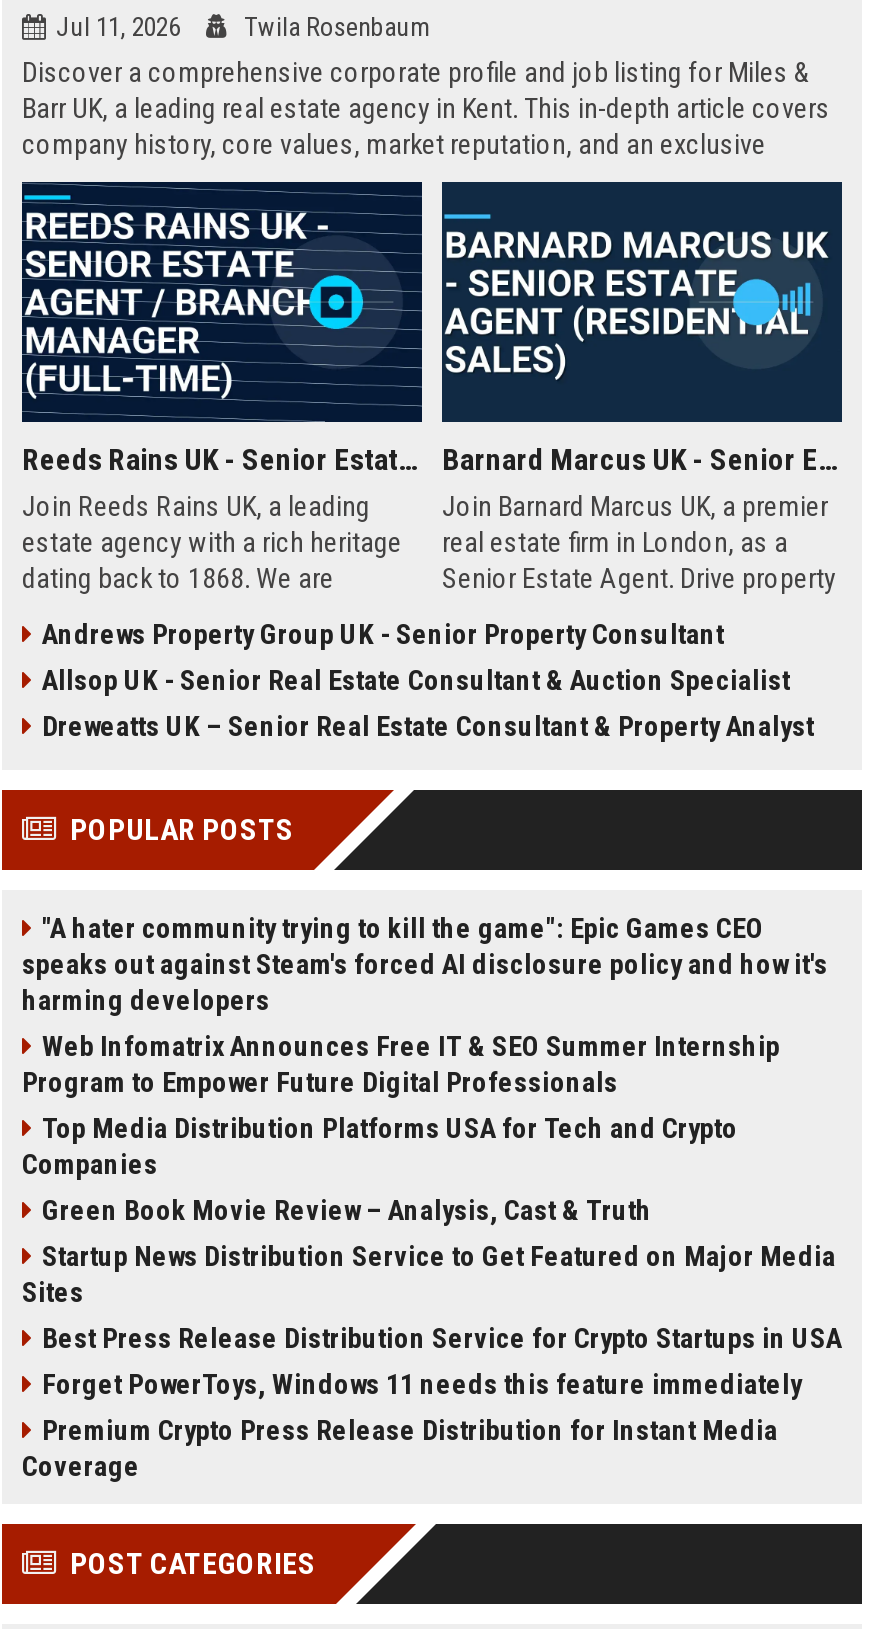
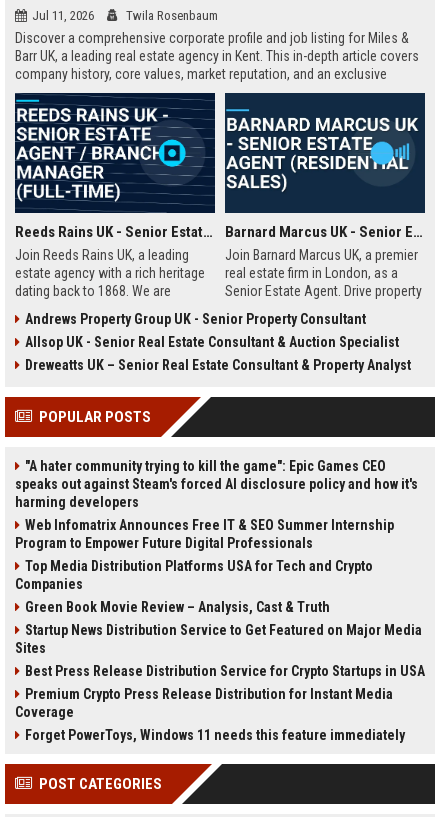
moved down: Forget PowerToys, Windows 11 needs this feature immediately

moved up: Premium Crypto Press Release Distribution for Instant Media | Coverage
